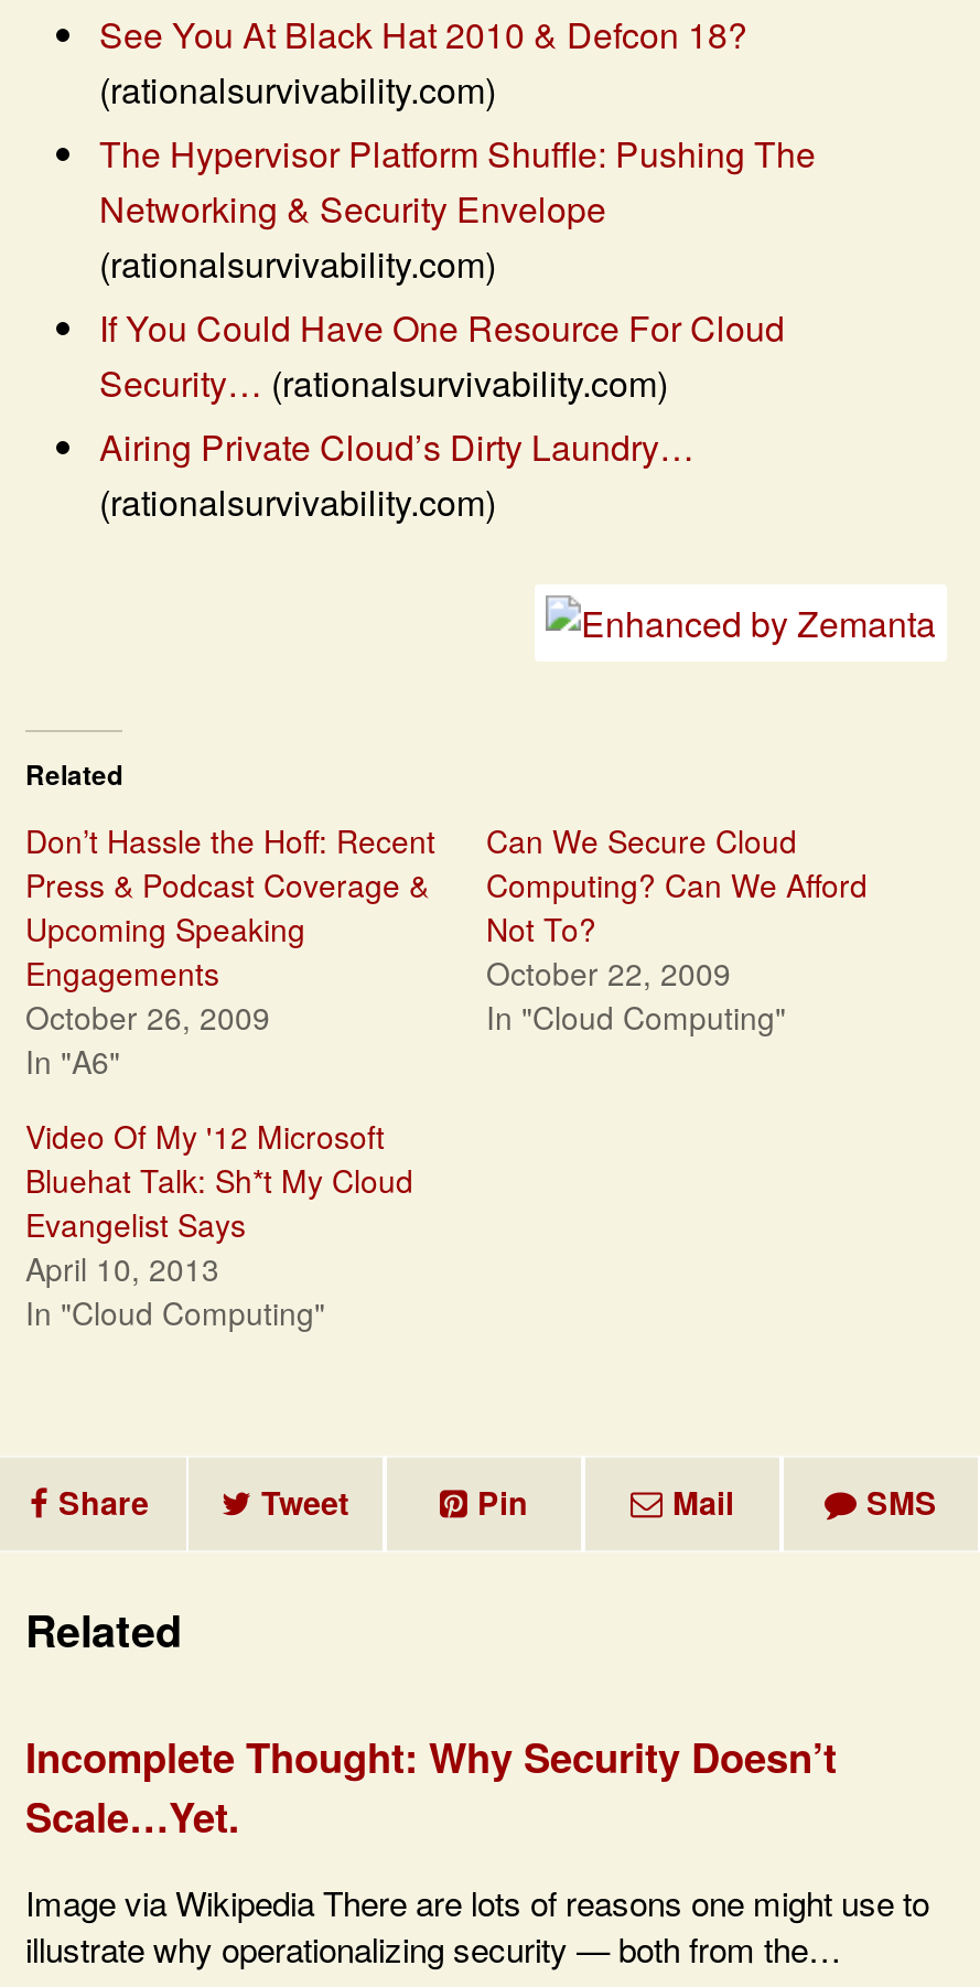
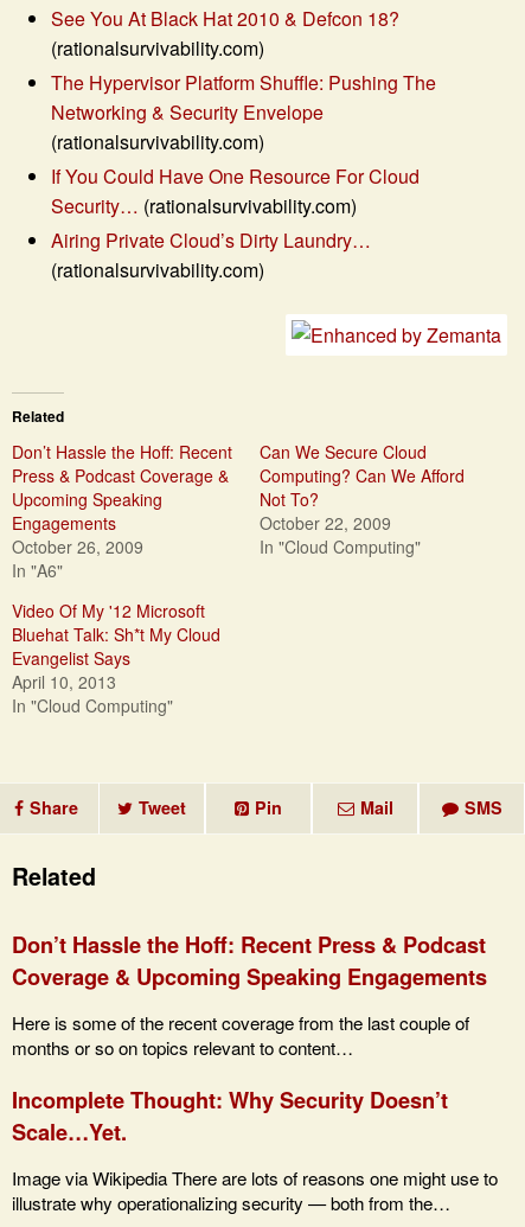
+ Don’t Hassle the Hoff: Recent Press & Podcast
+ Coverage & Upcoming Speaking Engagements
+ Here is some of the recent coverage from the last couple of
+ months or so on topics relevant to content…
